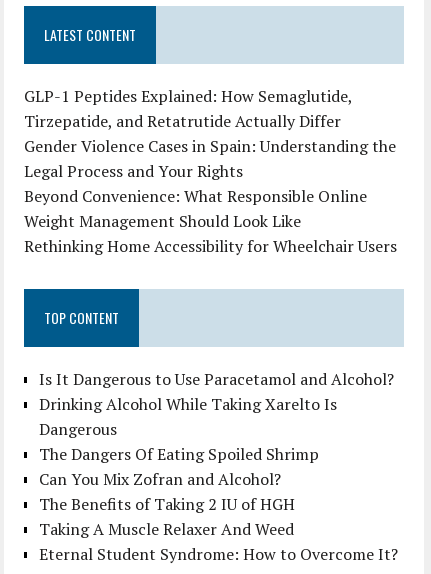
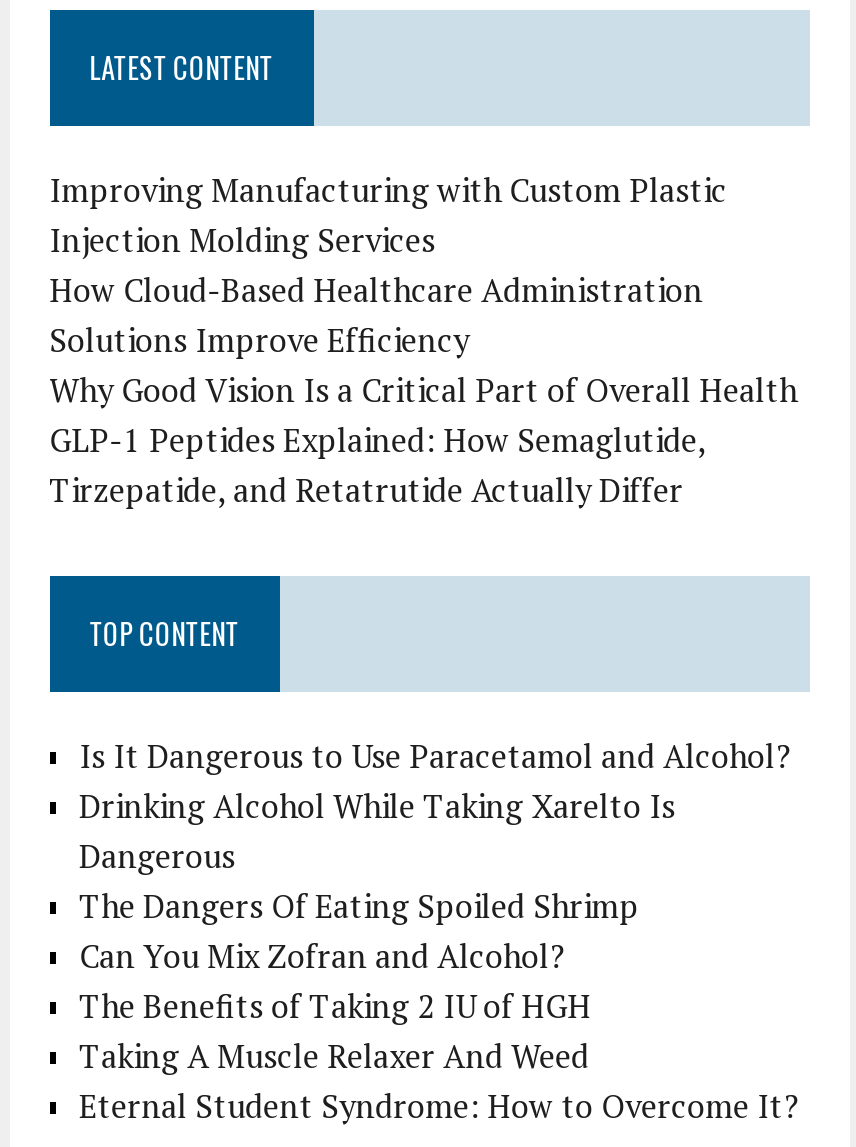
+ Improving Manufacturing with Custom Plastic
+ Injection Molding Services
+ How Cloud-Based Healthcare Administration
+ Solutions Improve Efficiency
+ Why Good Vision Is a Critical Part of Overall Health

moved down: GLP-1 Peptides Explained: How Semaglutide, | Tirzepatide, and Retatrutide Actually Differ

- Gender Violence Cases in Spain: Understanding the
- Legal Process and Your Rights
- Beyond Convenience: What Responsible Online
- Weight Management Should Look Like
- Rethinking Home Accessibility for Wheelchair Users
